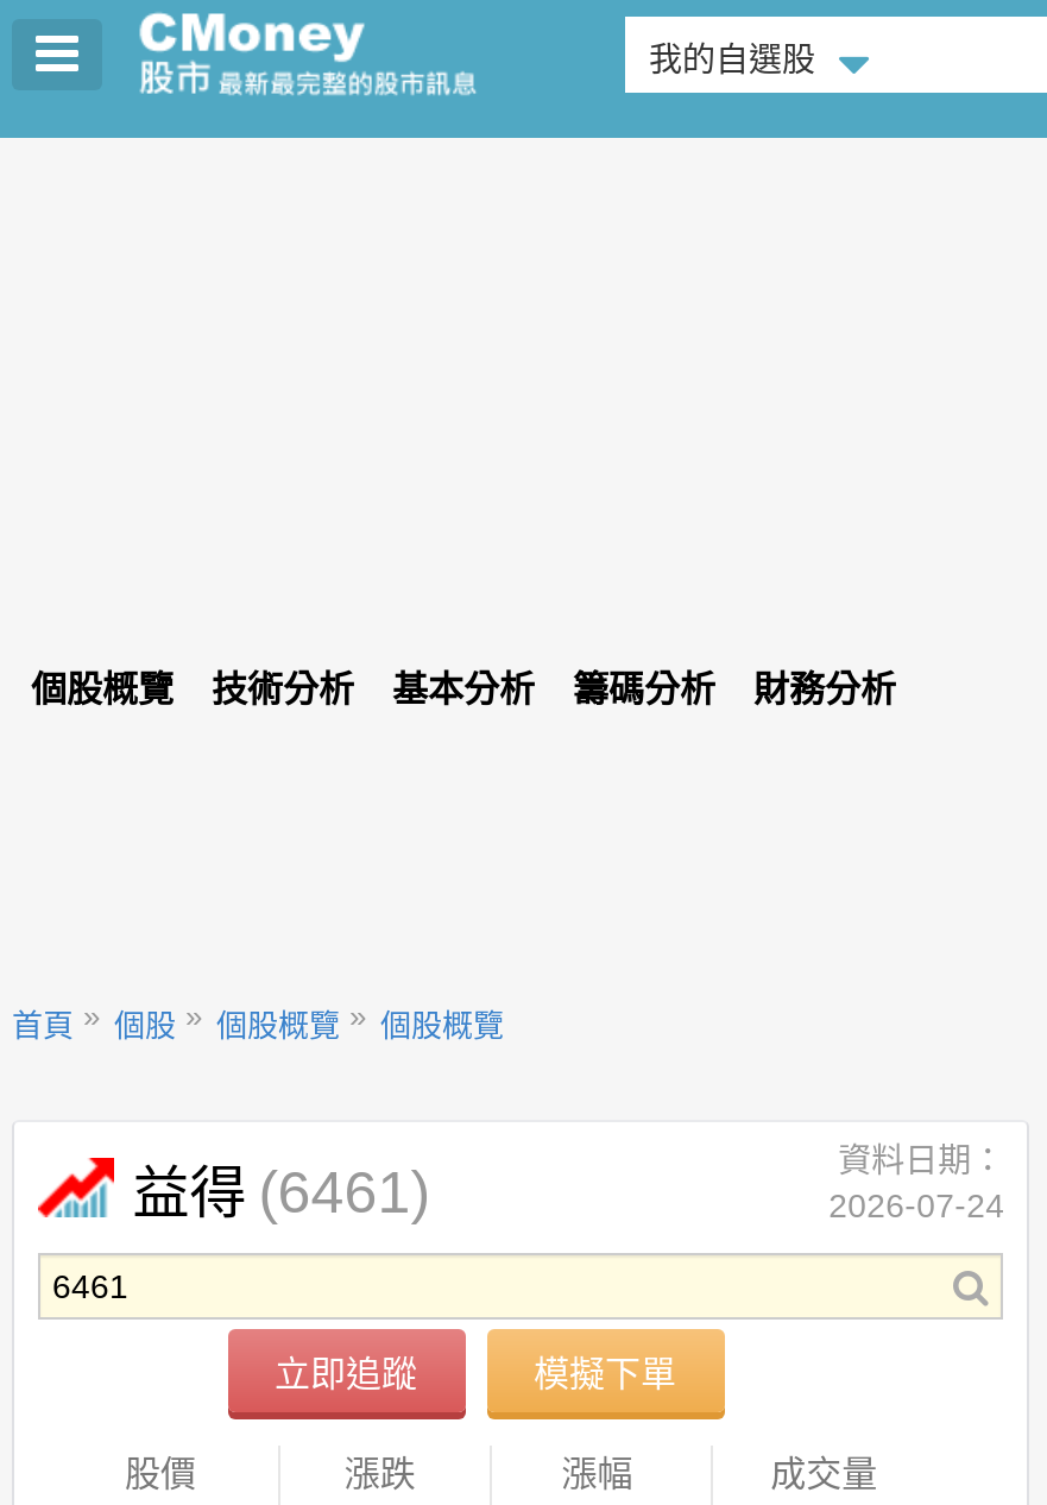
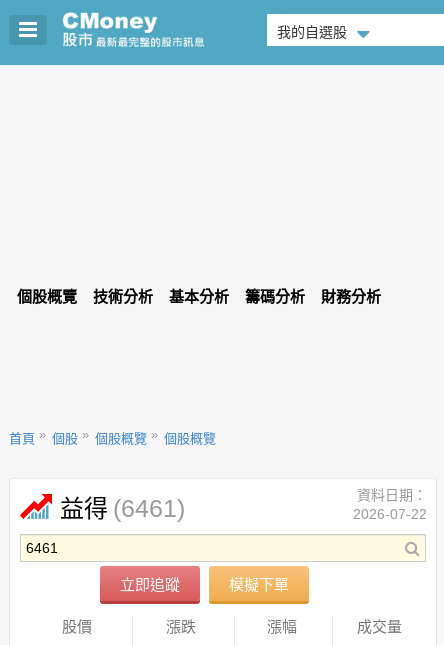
- 2026-07-24
+ 2026-07-22
